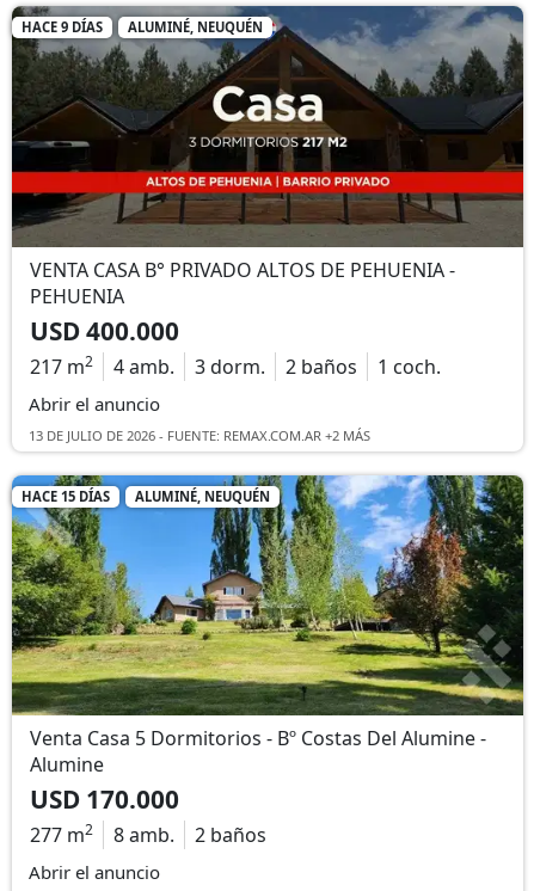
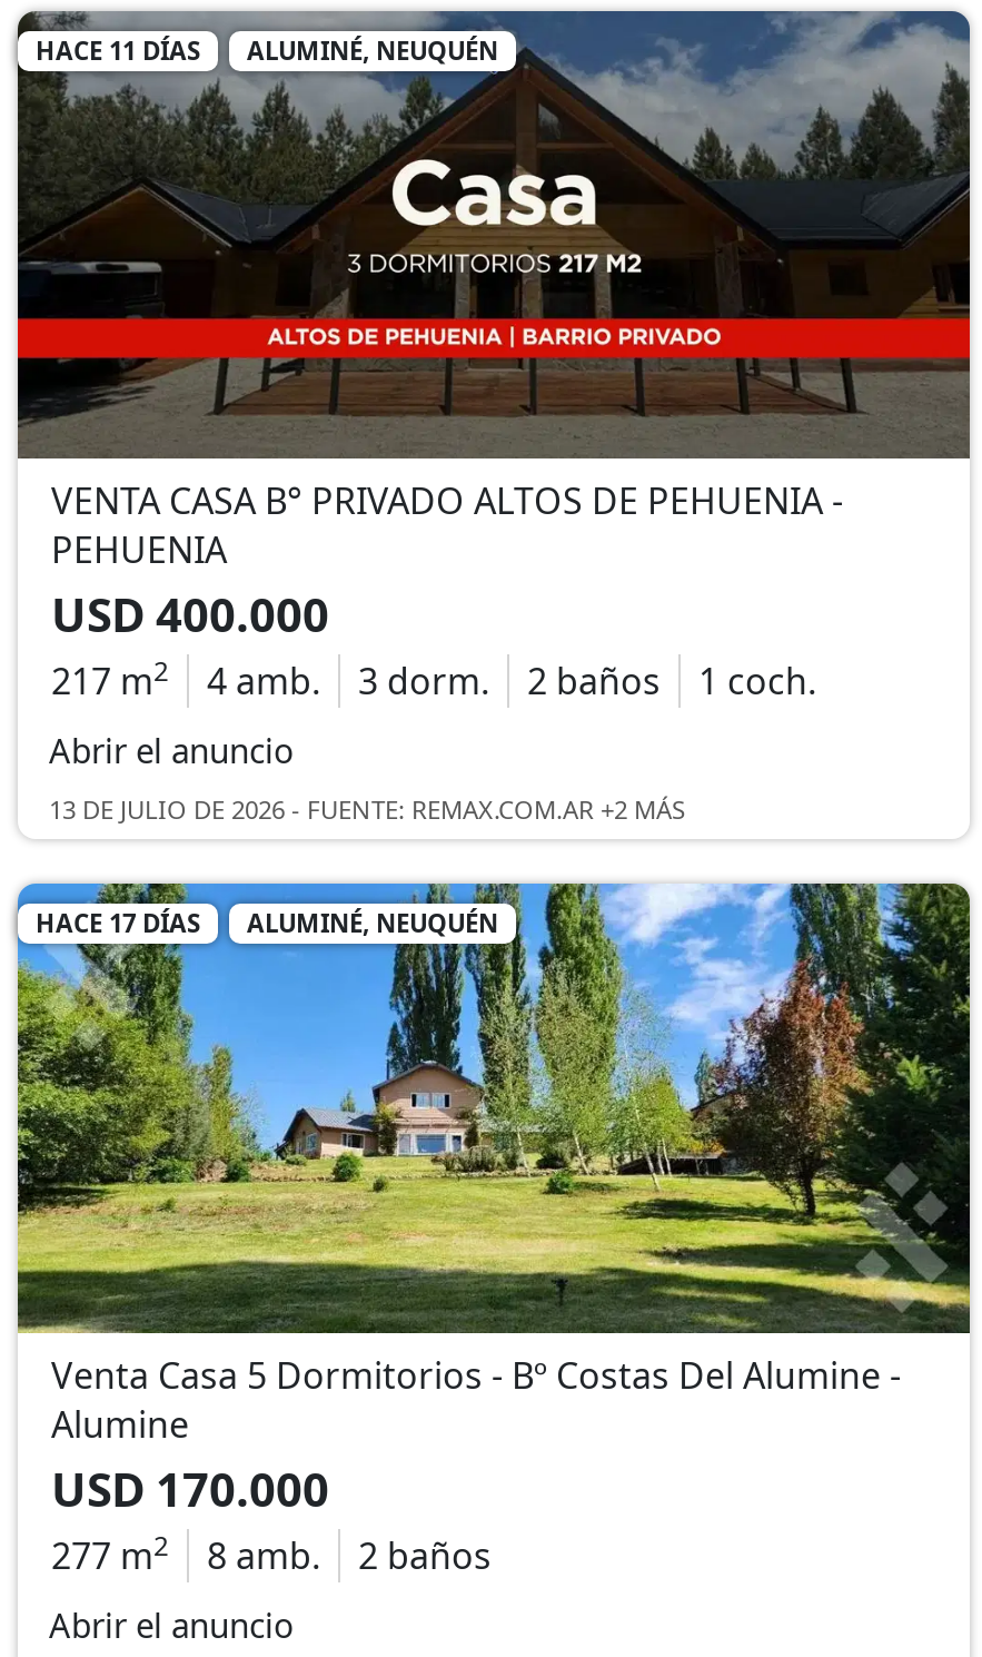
- HACE 9 DÍAS ALUMINÉ, NEUQUÉN
+ HACE 11 DÍAS ALUMINÉ, NEUQUÉN

- HACE 15 DÍAS ALUMINÉ, NEUQUÉN
+ HACE 17 DÍAS ALUMINÉ, NEUQUÉN
